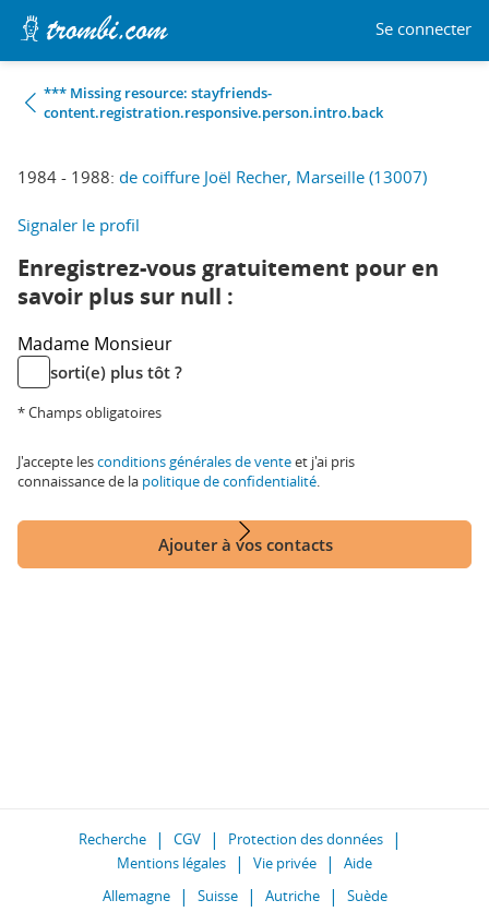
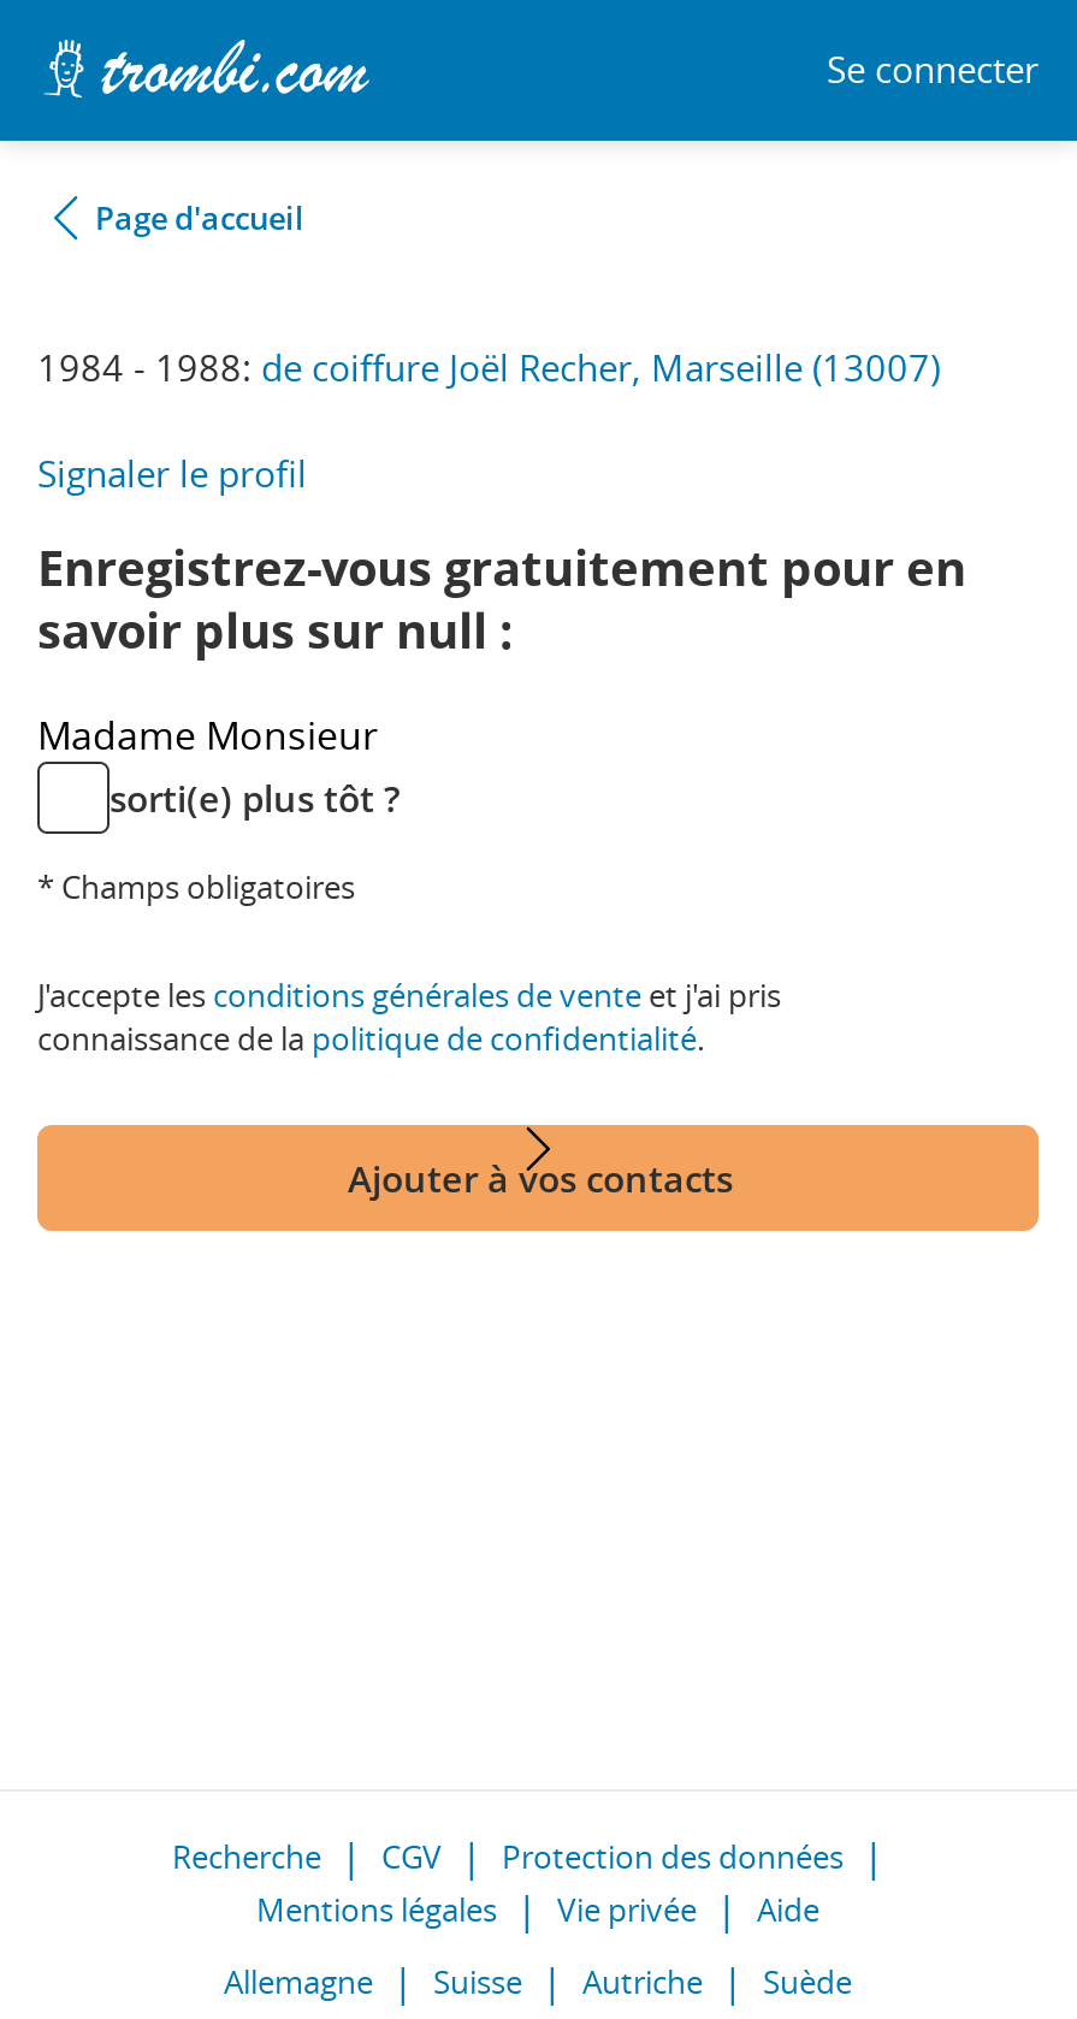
- *** Missing resource: stayfriends-
- content.registration.responsive.person.intro.back
+ Page d'accueil
